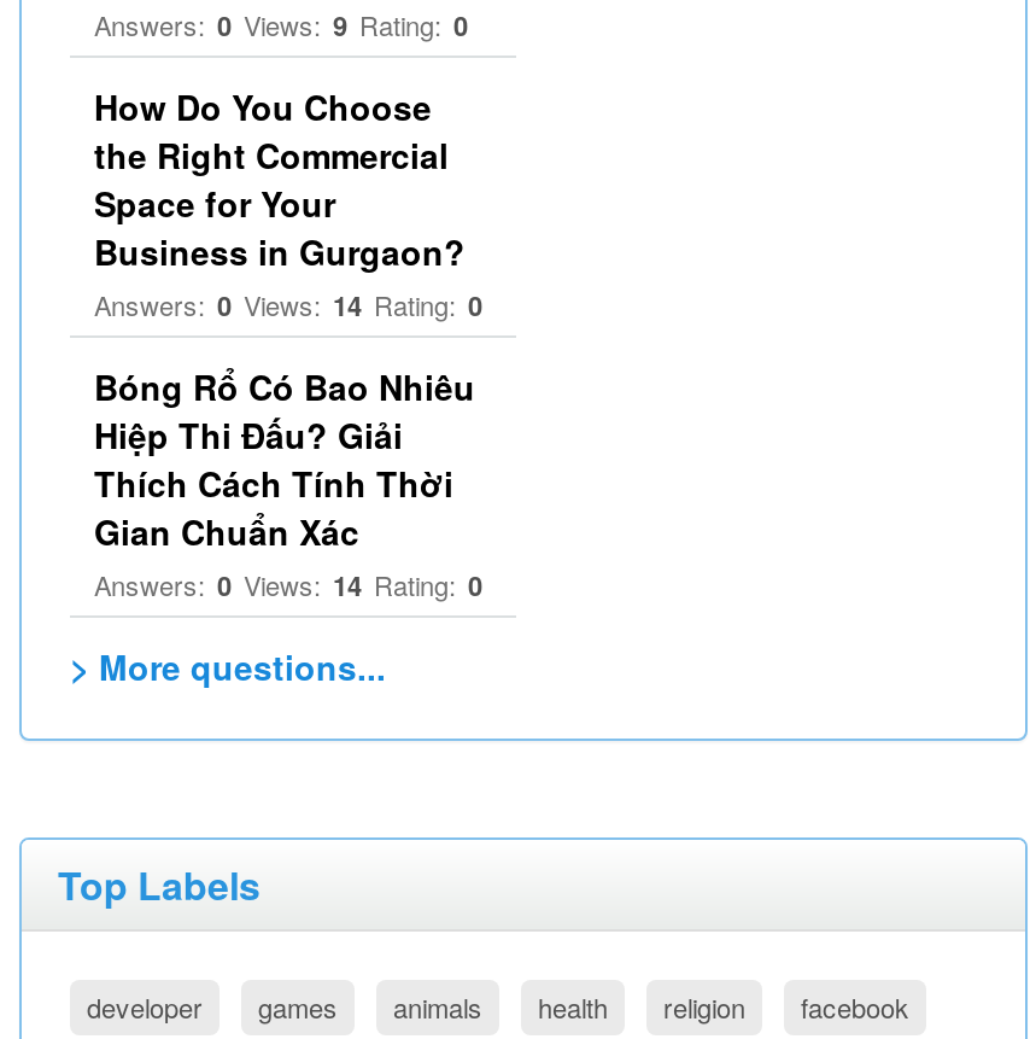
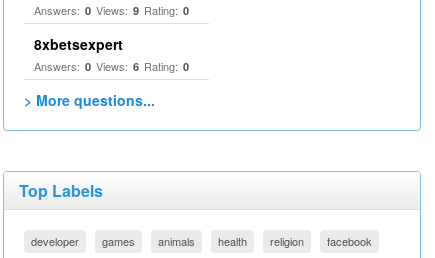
- How Do You Choose
- the Right Commercial
- Space for Your
- Business in Gurgaon?
- Answers: 0 Views: 14 Rating: 0
- Bóng Rổ Có Bao Nhiêu
- Hiệp Thi Đấu? Giải
- Thích Cách Tính Thời
- Gian Chuẩn Xác
- Answers: 0 Views: 14 Rating: 0
+ 8xbetsexpert
+ Answers: 0 Views: 6 Rating: 0
